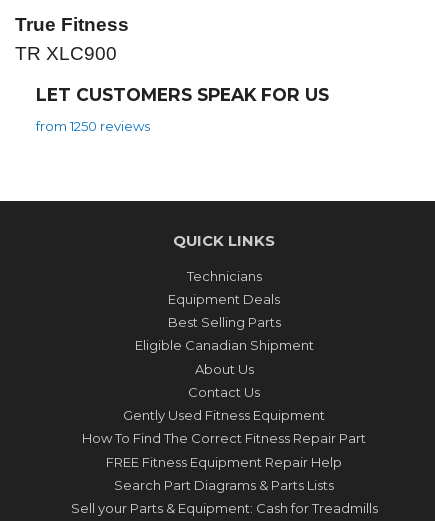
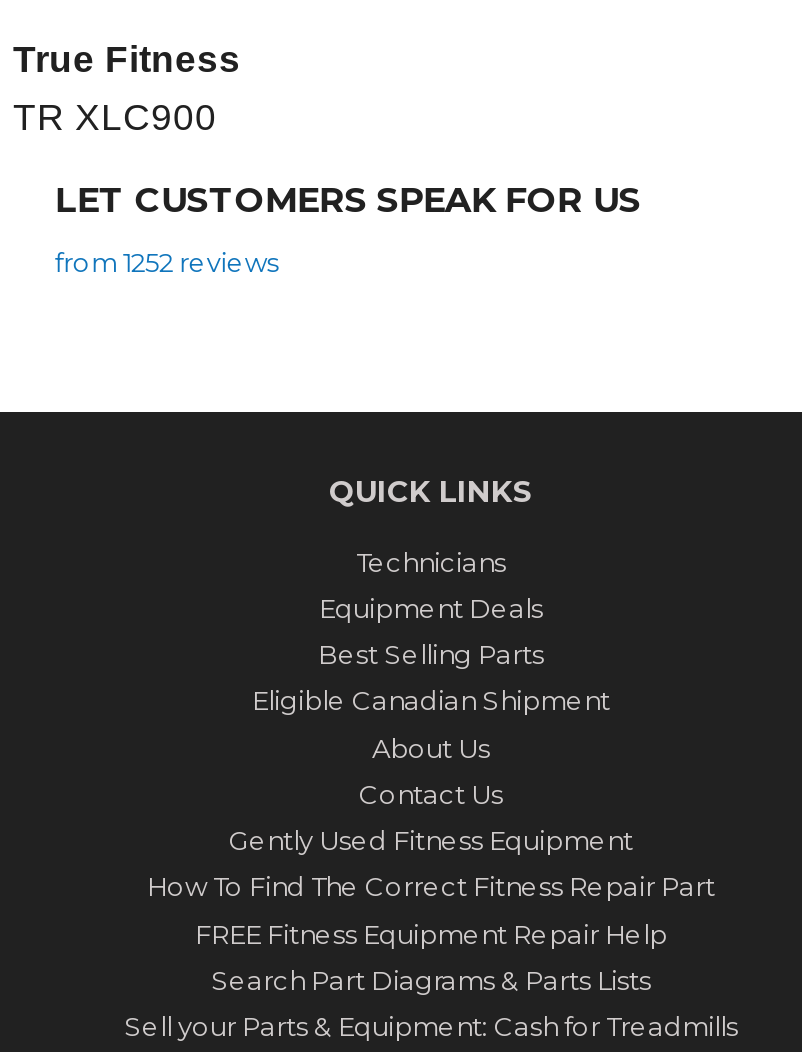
- from 1250 reviews
+ from 1252 reviews
